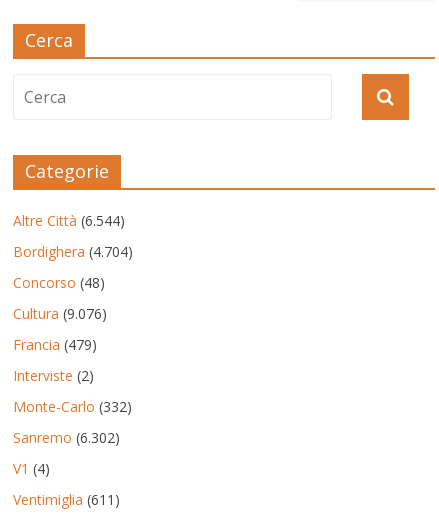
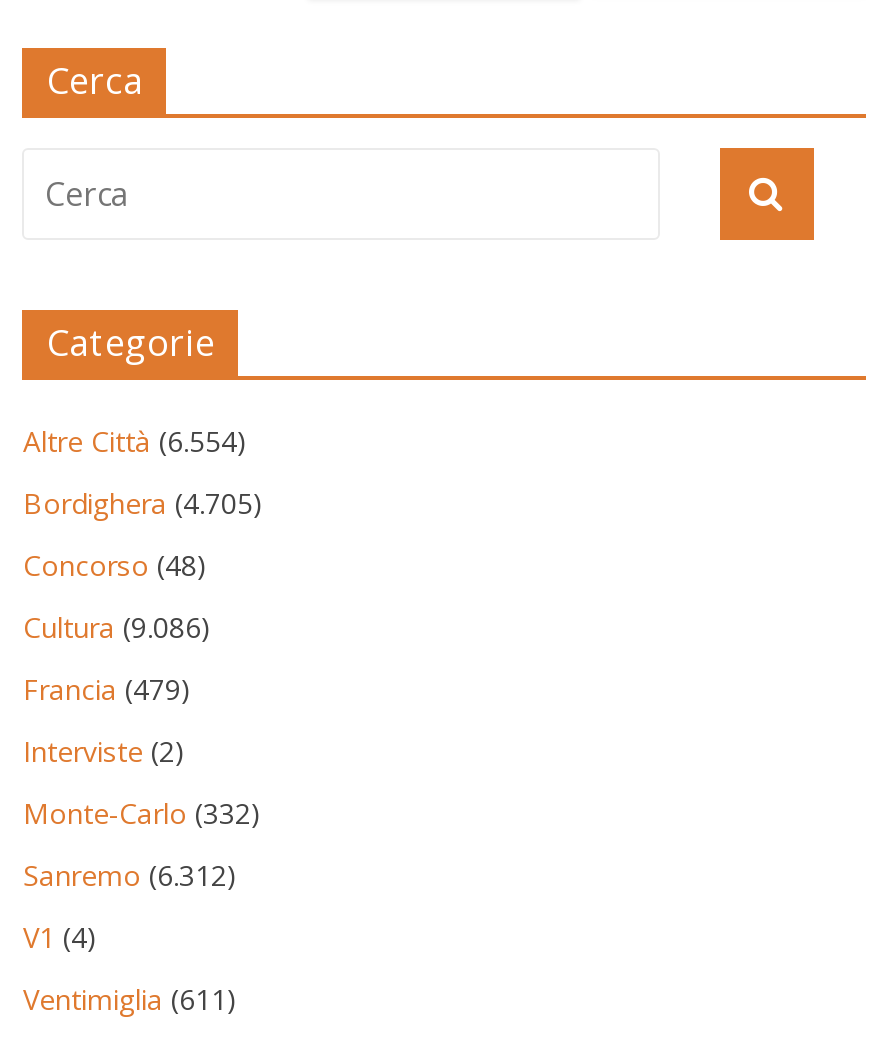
- Altre Città (6.544)
+ Altre Città (6.554)

- Bordighera (4.704)
+ Bordighera (4.705)

- Cultura (9.076)
+ Cultura (9.086)

- Sanremo (6.302)
+ Sanremo (6.312)
